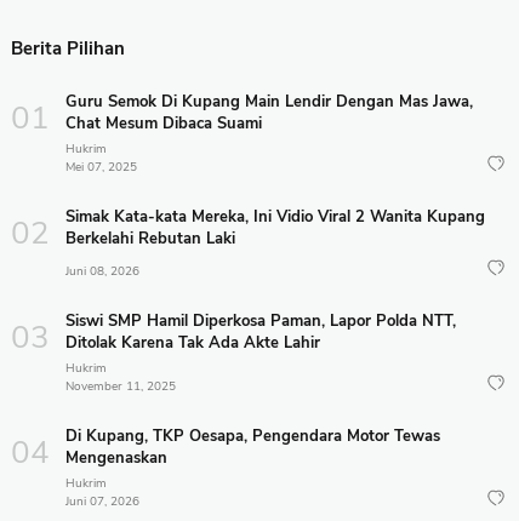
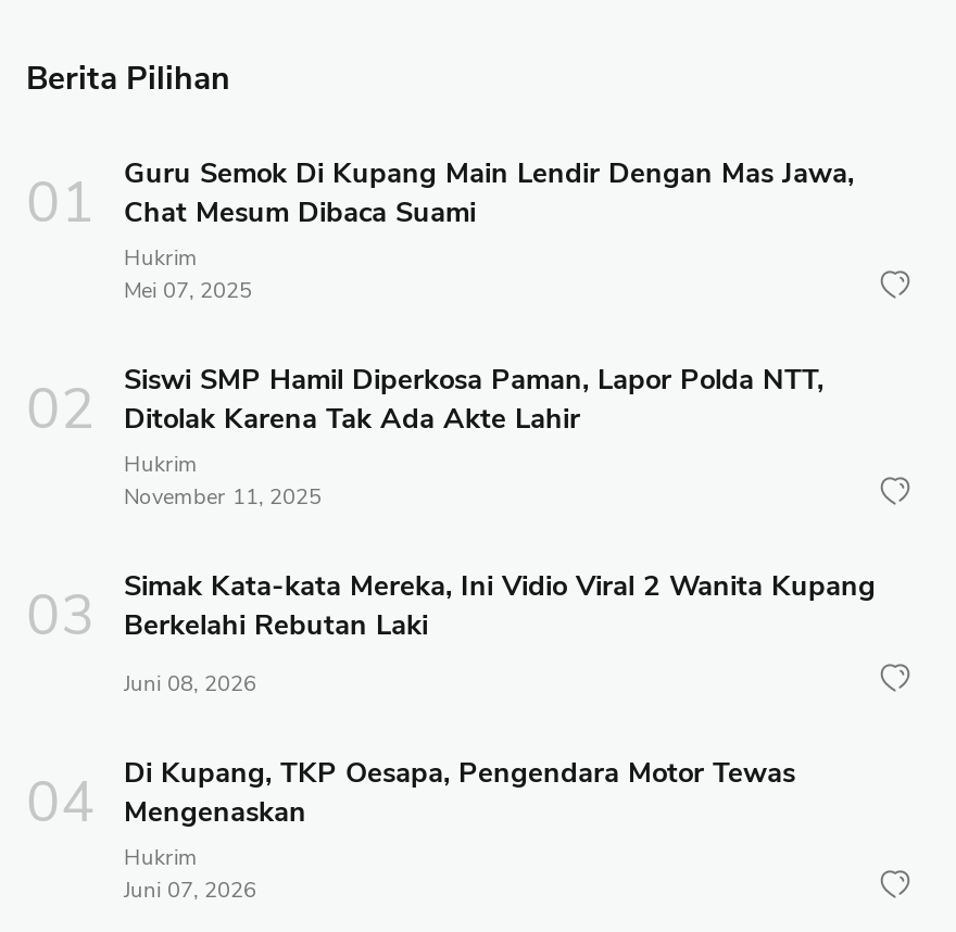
moved down: Simak Kata-kata Mereka, Ini Vidio Viral 2 Wanita Kupang | Berkelahi Rebutan Laki | Juni 08, 2026

moved up: Siswi SMP Hamil Diperkosa Paman, Lapor Polda NTT, | Ditolak Karena Tak Ada Akte Lahir | Hukrim | November 11, 2025
